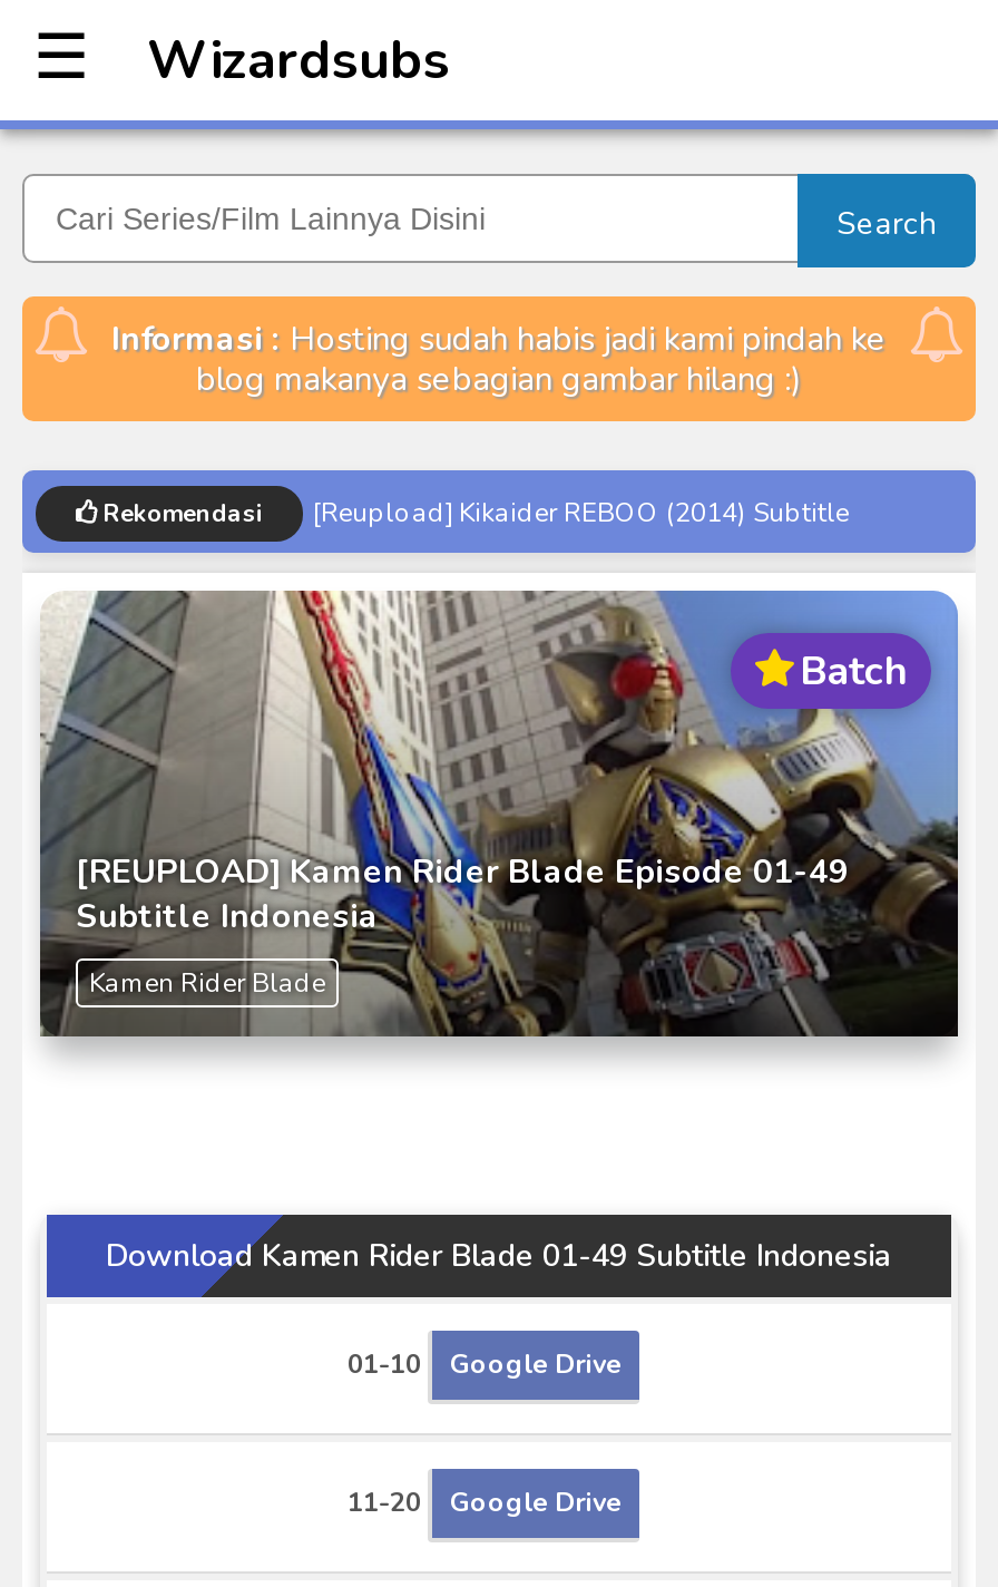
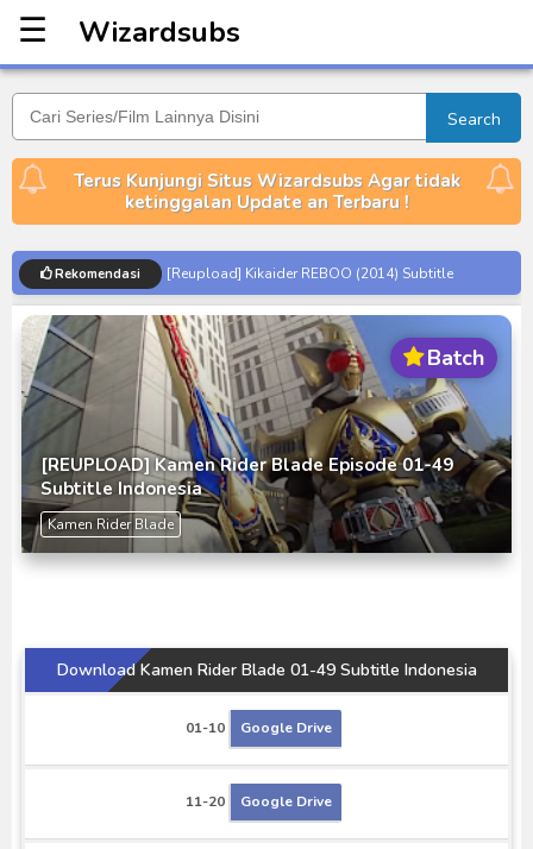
- Informasi : Hosting sudah habis jadi kami pindah ke
- blog makanya sebagian gambar hilang :)
+ Terus Kunjungi Situs Wizardsubs Agar tidak
+ ketinggalan Update an Terbaru !
